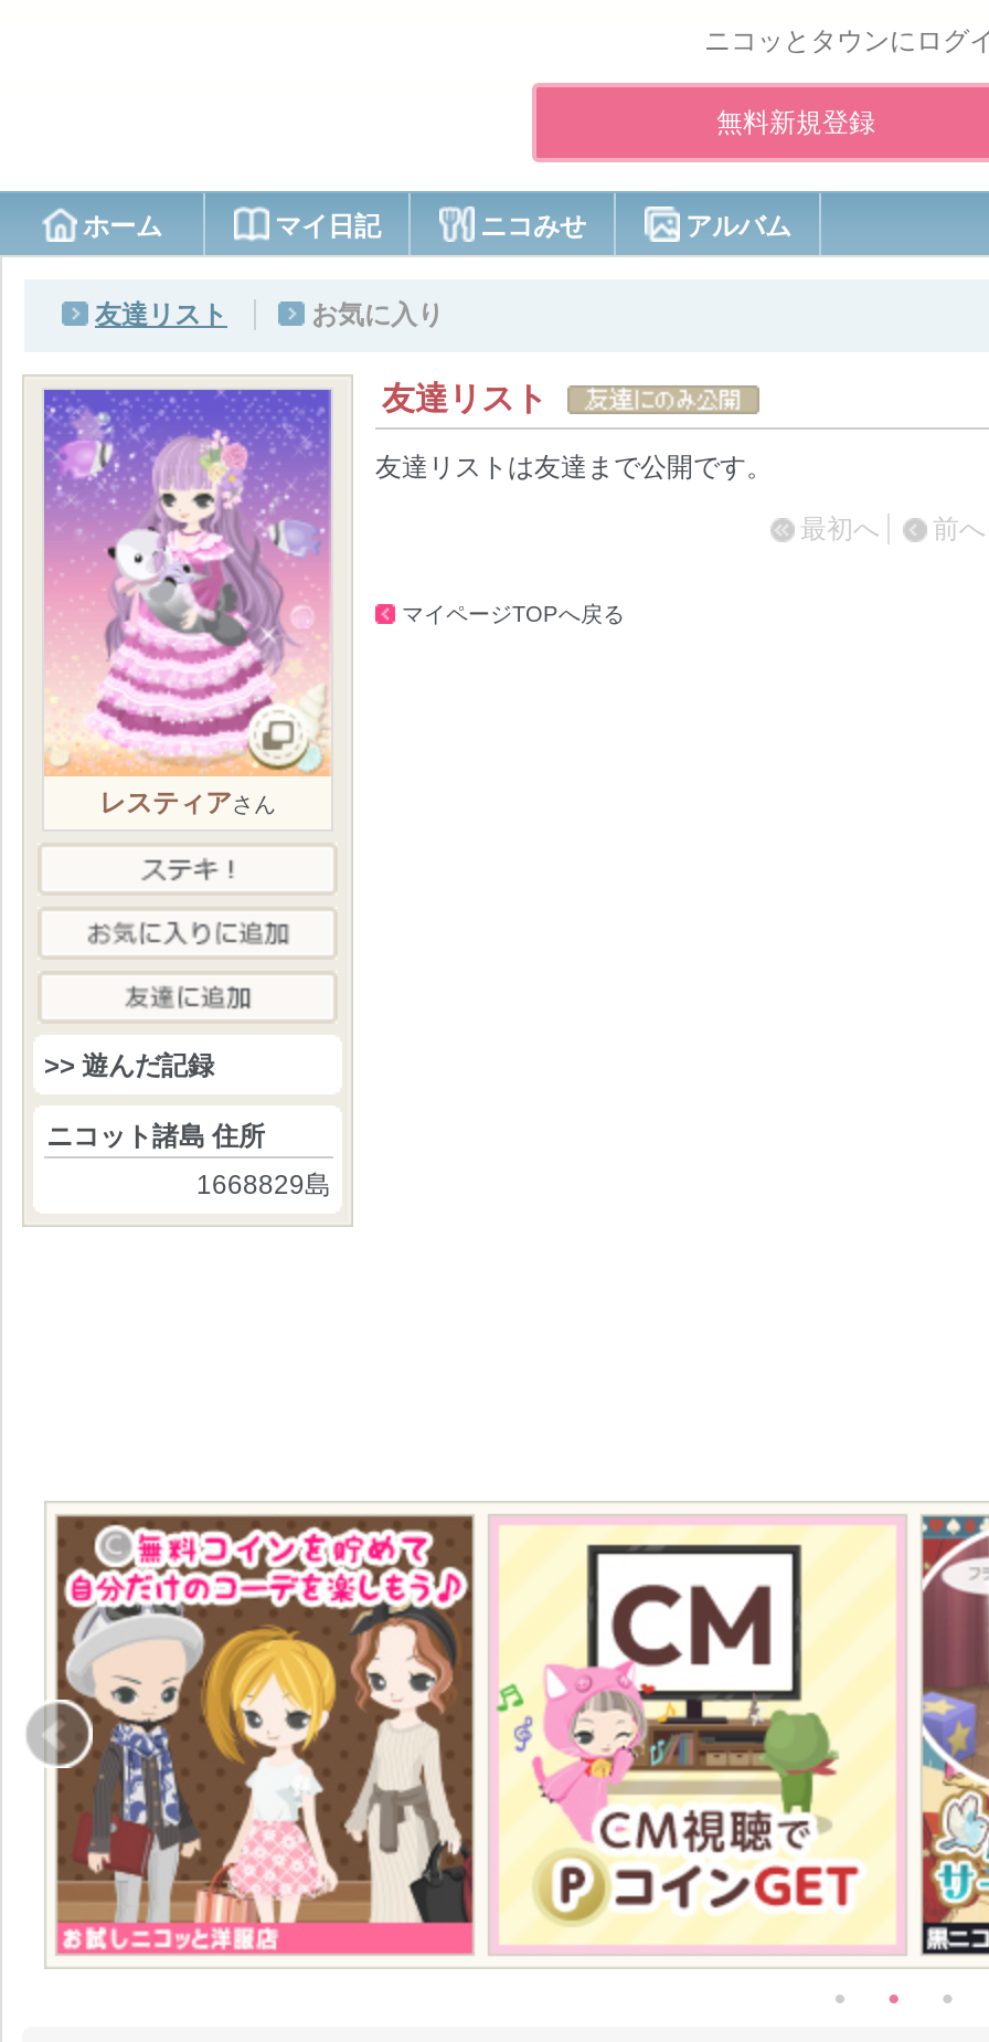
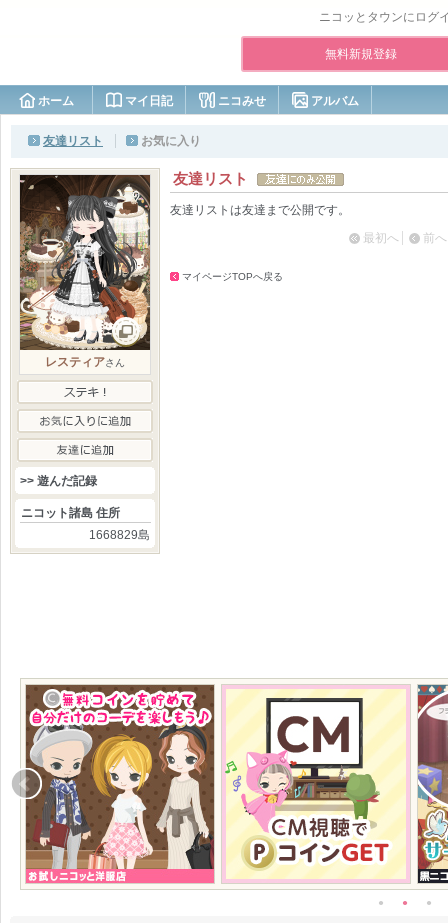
- [image]
+ [image]
